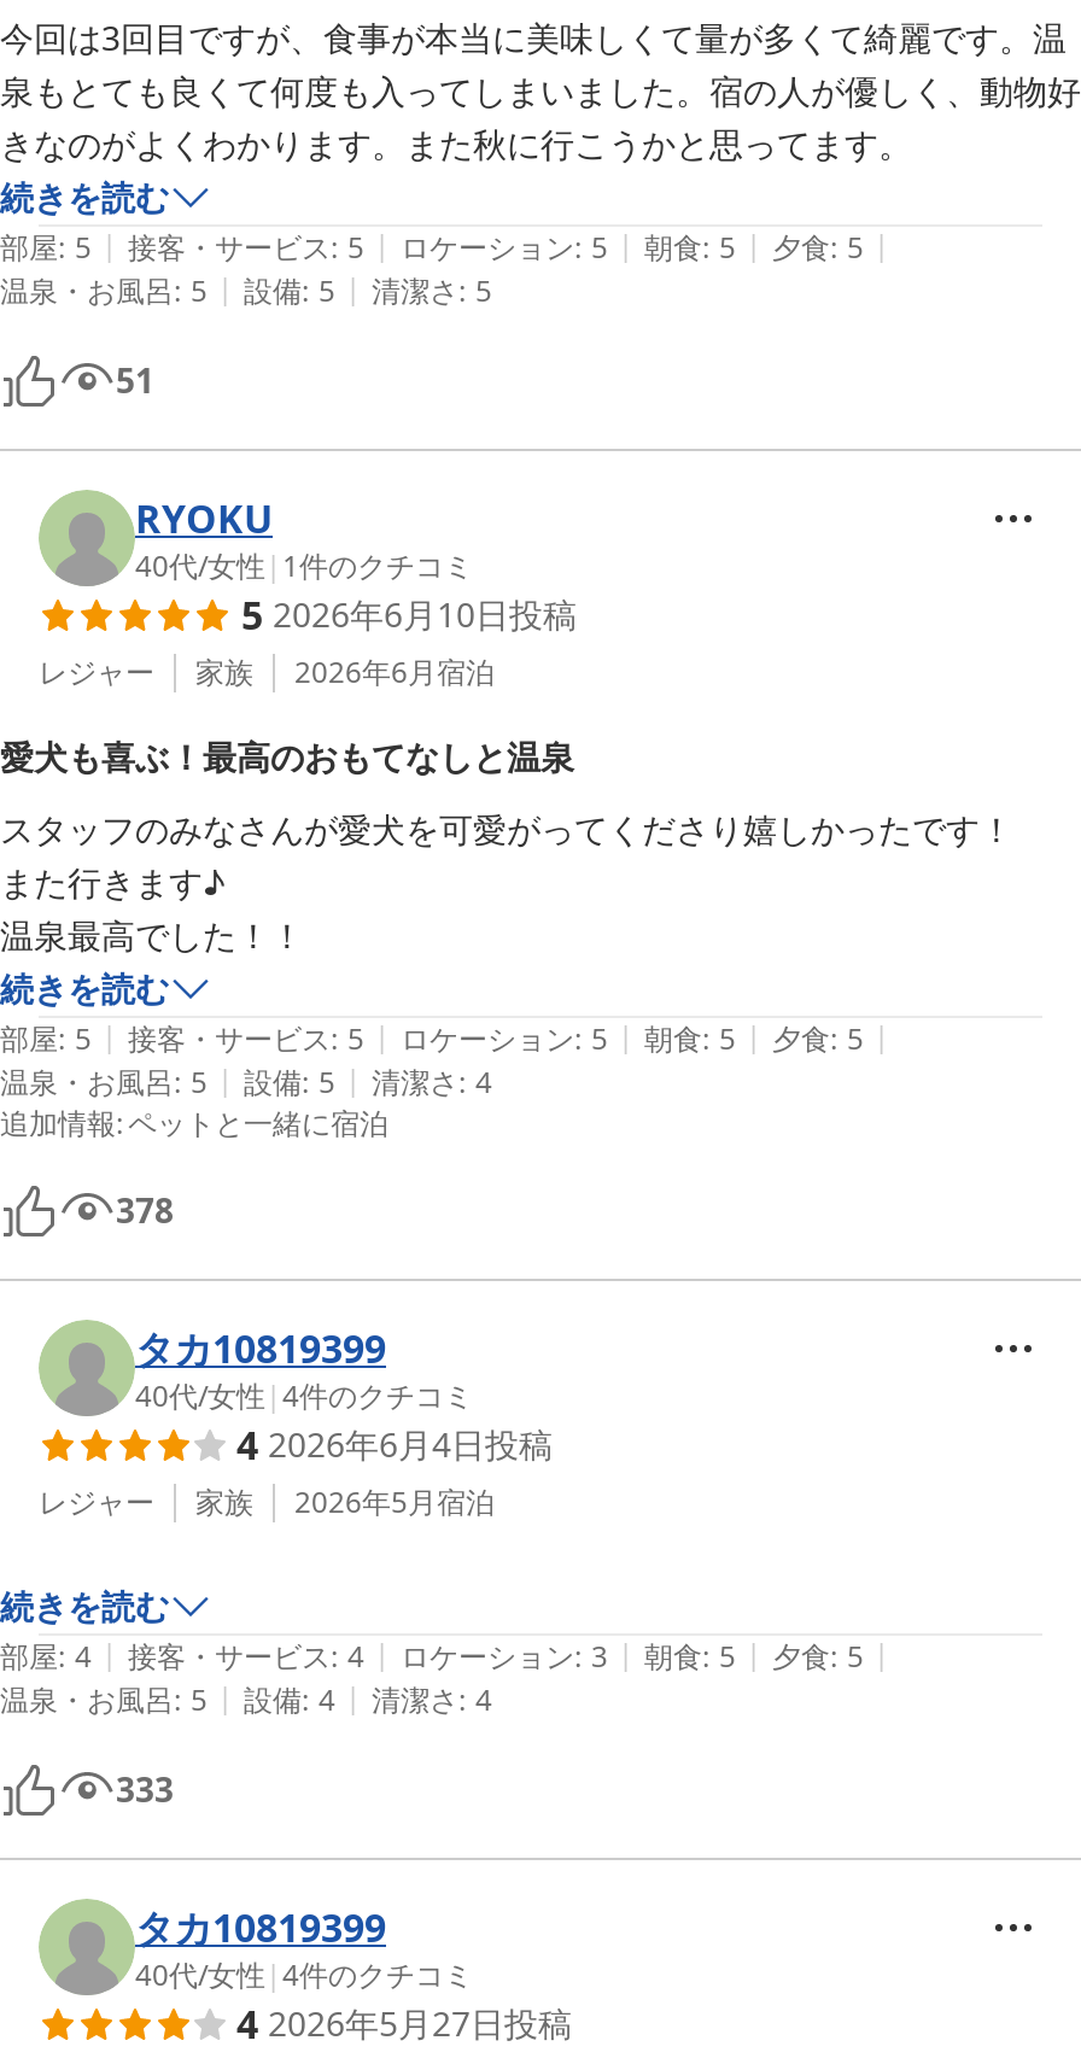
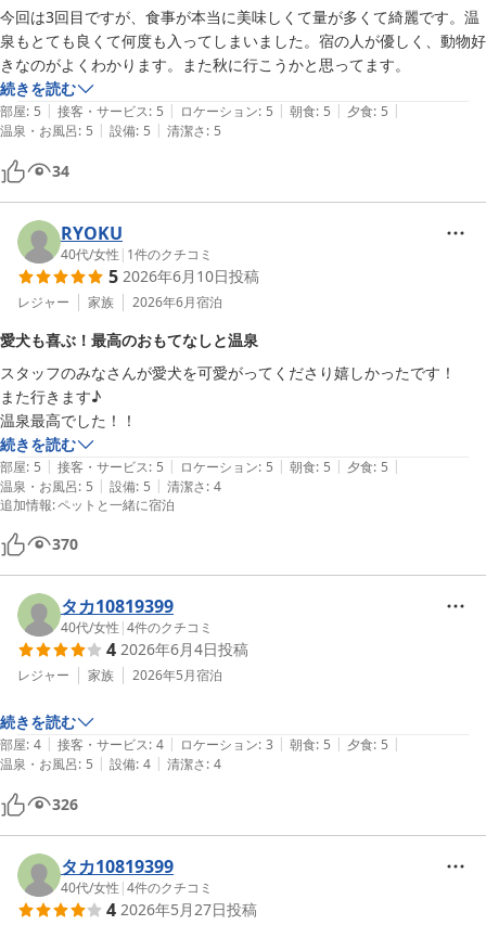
- 51
+ 34

- 378
+ 370

- 333
+ 326
